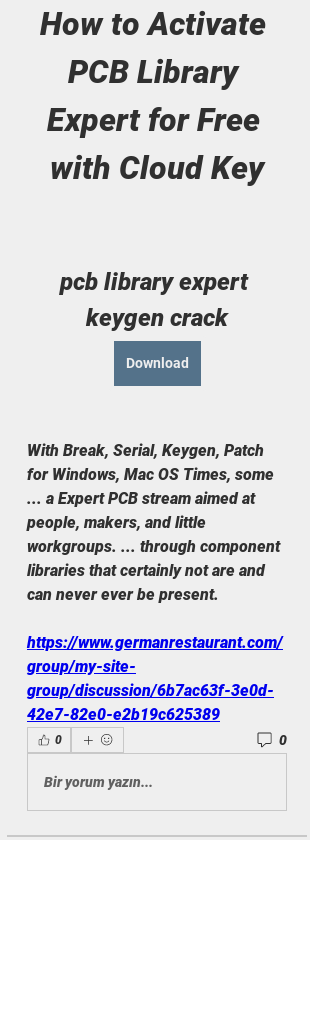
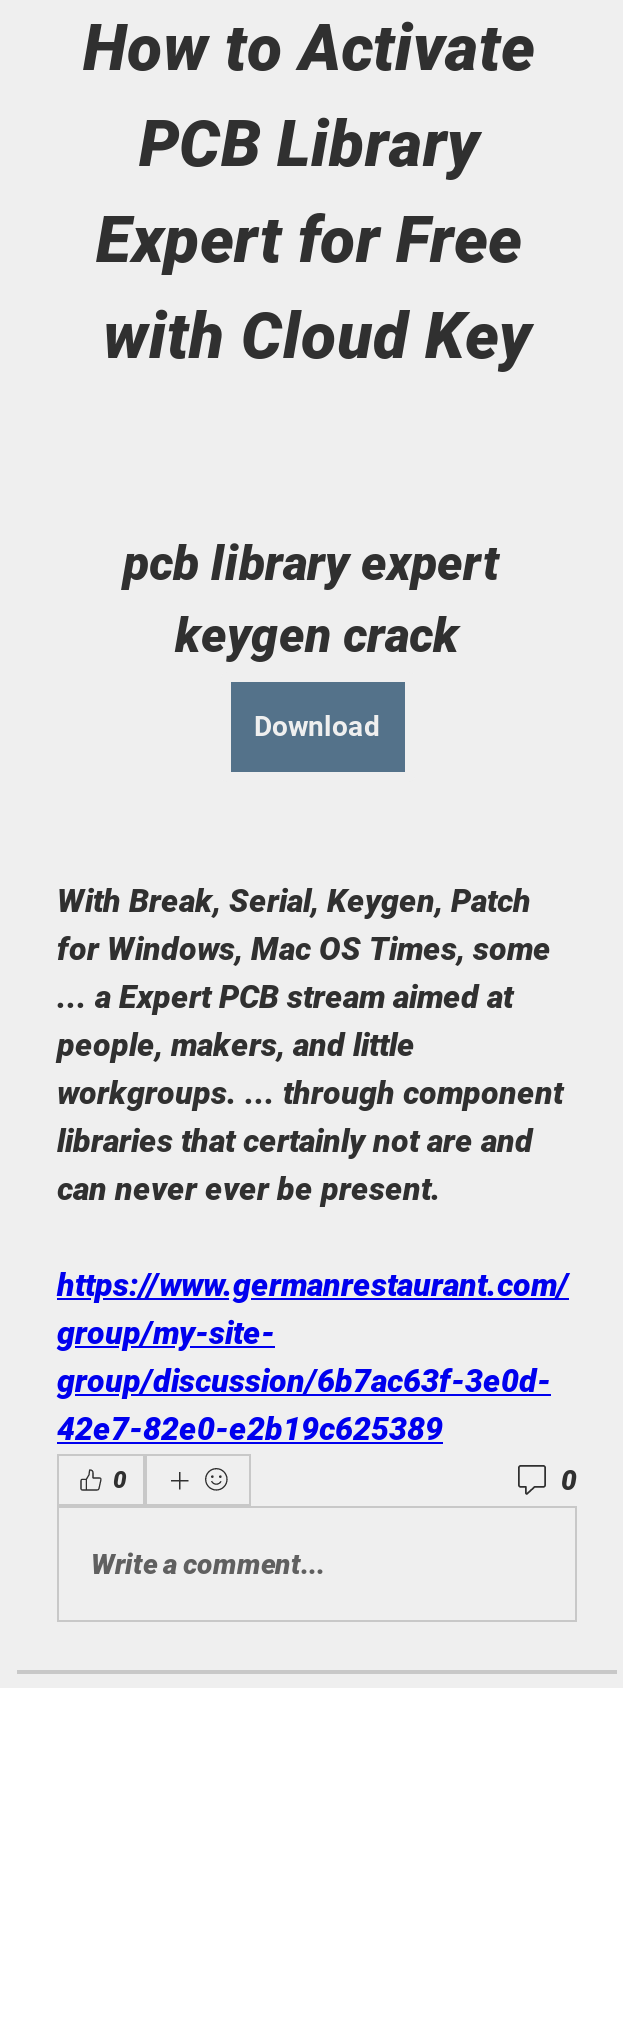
- Bir yorum yazın...
+ Write a comment...
